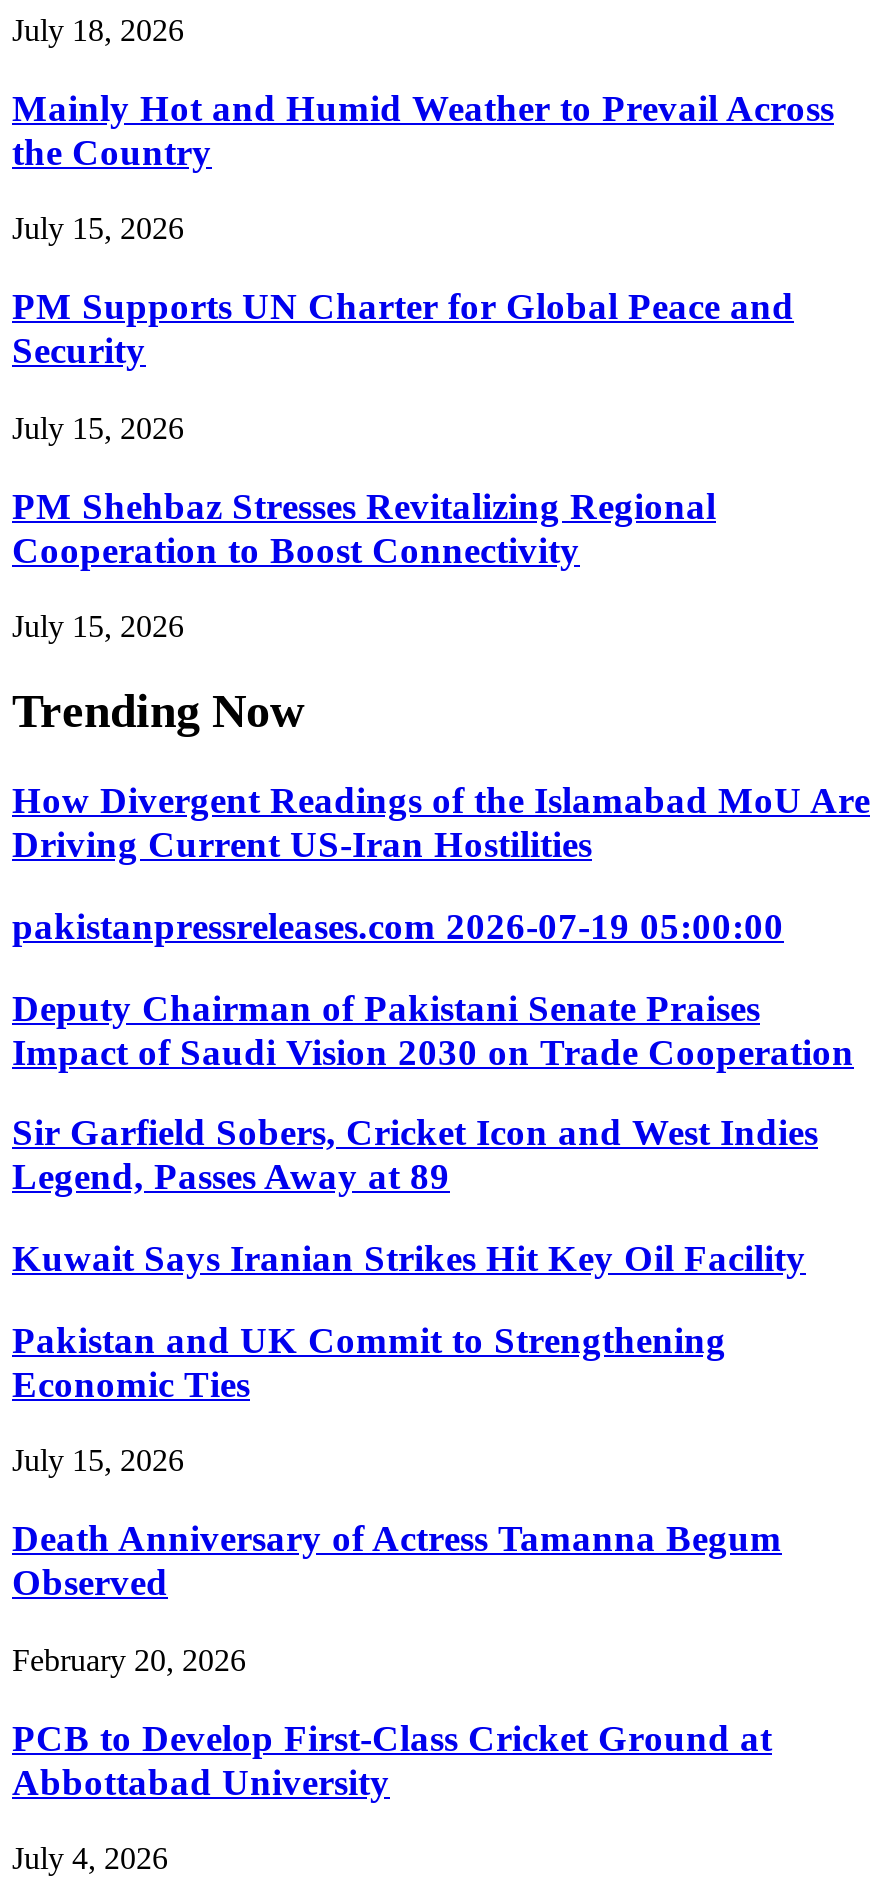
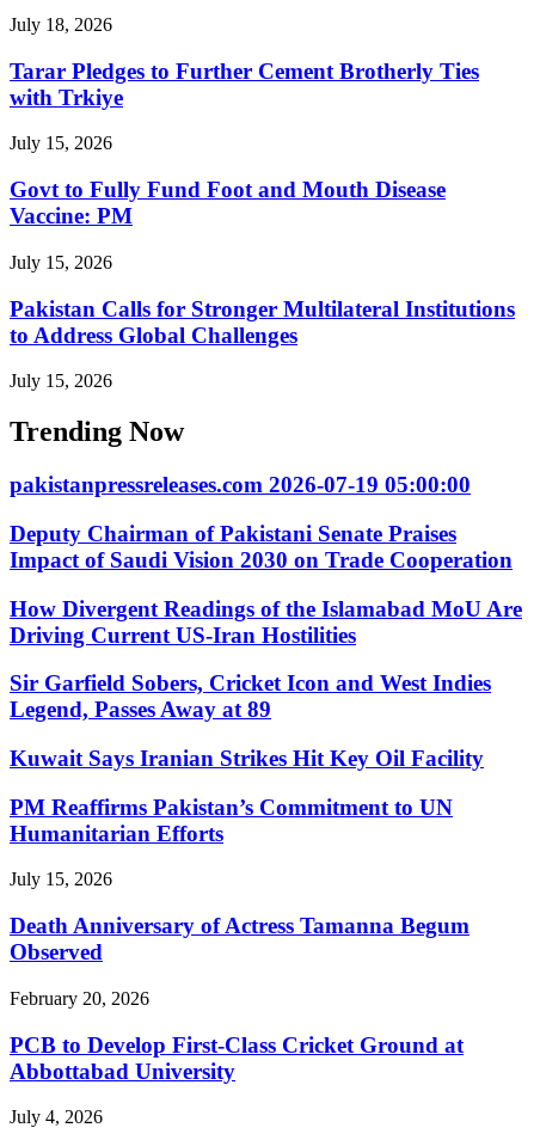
- Mainly Hot and Humid Weather to Prevail Across
- the Country
+ Tarar Pledges to Further Cement Brotherly Ties
+ with Trkiye

- PM Supports UN Charter for Global Peace and
- Security
+ Govt to Fully Fund Foot and Mouth Disease
+ Vaccine: PM

- PM Shehbaz Stresses Revitalizing Regional
- Cooperation to Boost Connectivity
+ Pakistan Calls for Stronger Multilateral Institutions
+ to Address Global Challenges

moved down: How Divergent Readings of the Islamabad MoU Are | Driving Current US-Iran Hostilities

moved up: pakistanpressreleases.com 2026-07-19 05:00:00 | Deputy Chairman of Pakistani Senate Praises | Impact of Saudi Vision 2030 on Trade Cooperation

- Pakistan and UK Commit to Strengthening
- Economic Ties
+ PM Reaffirms Pakistan’s Commitment to UN
+ Humanitarian Efforts
